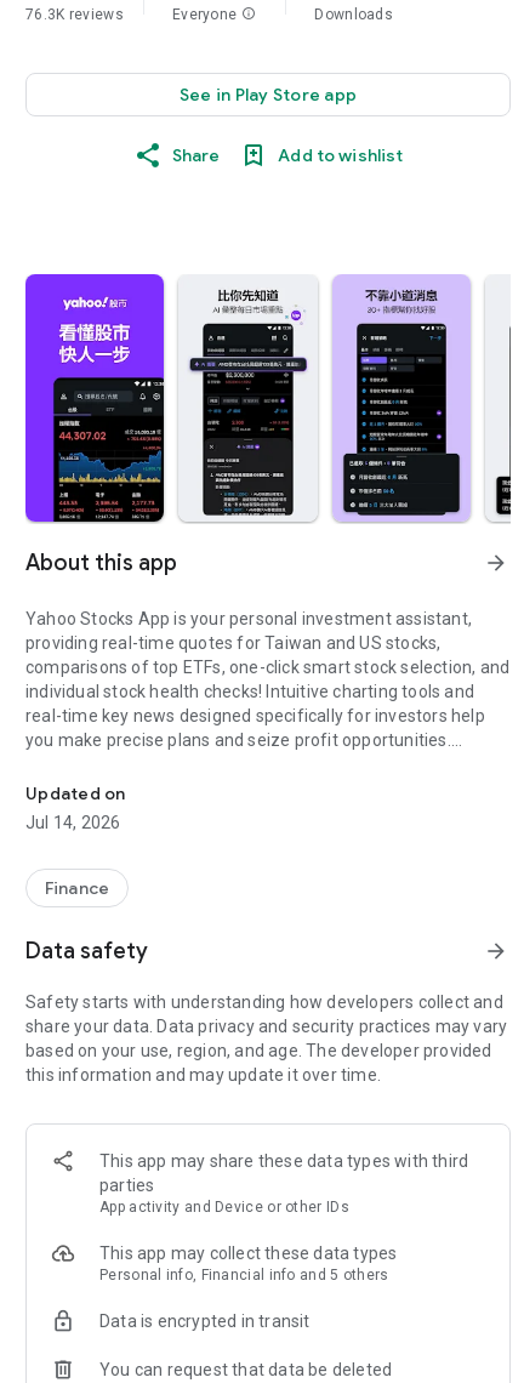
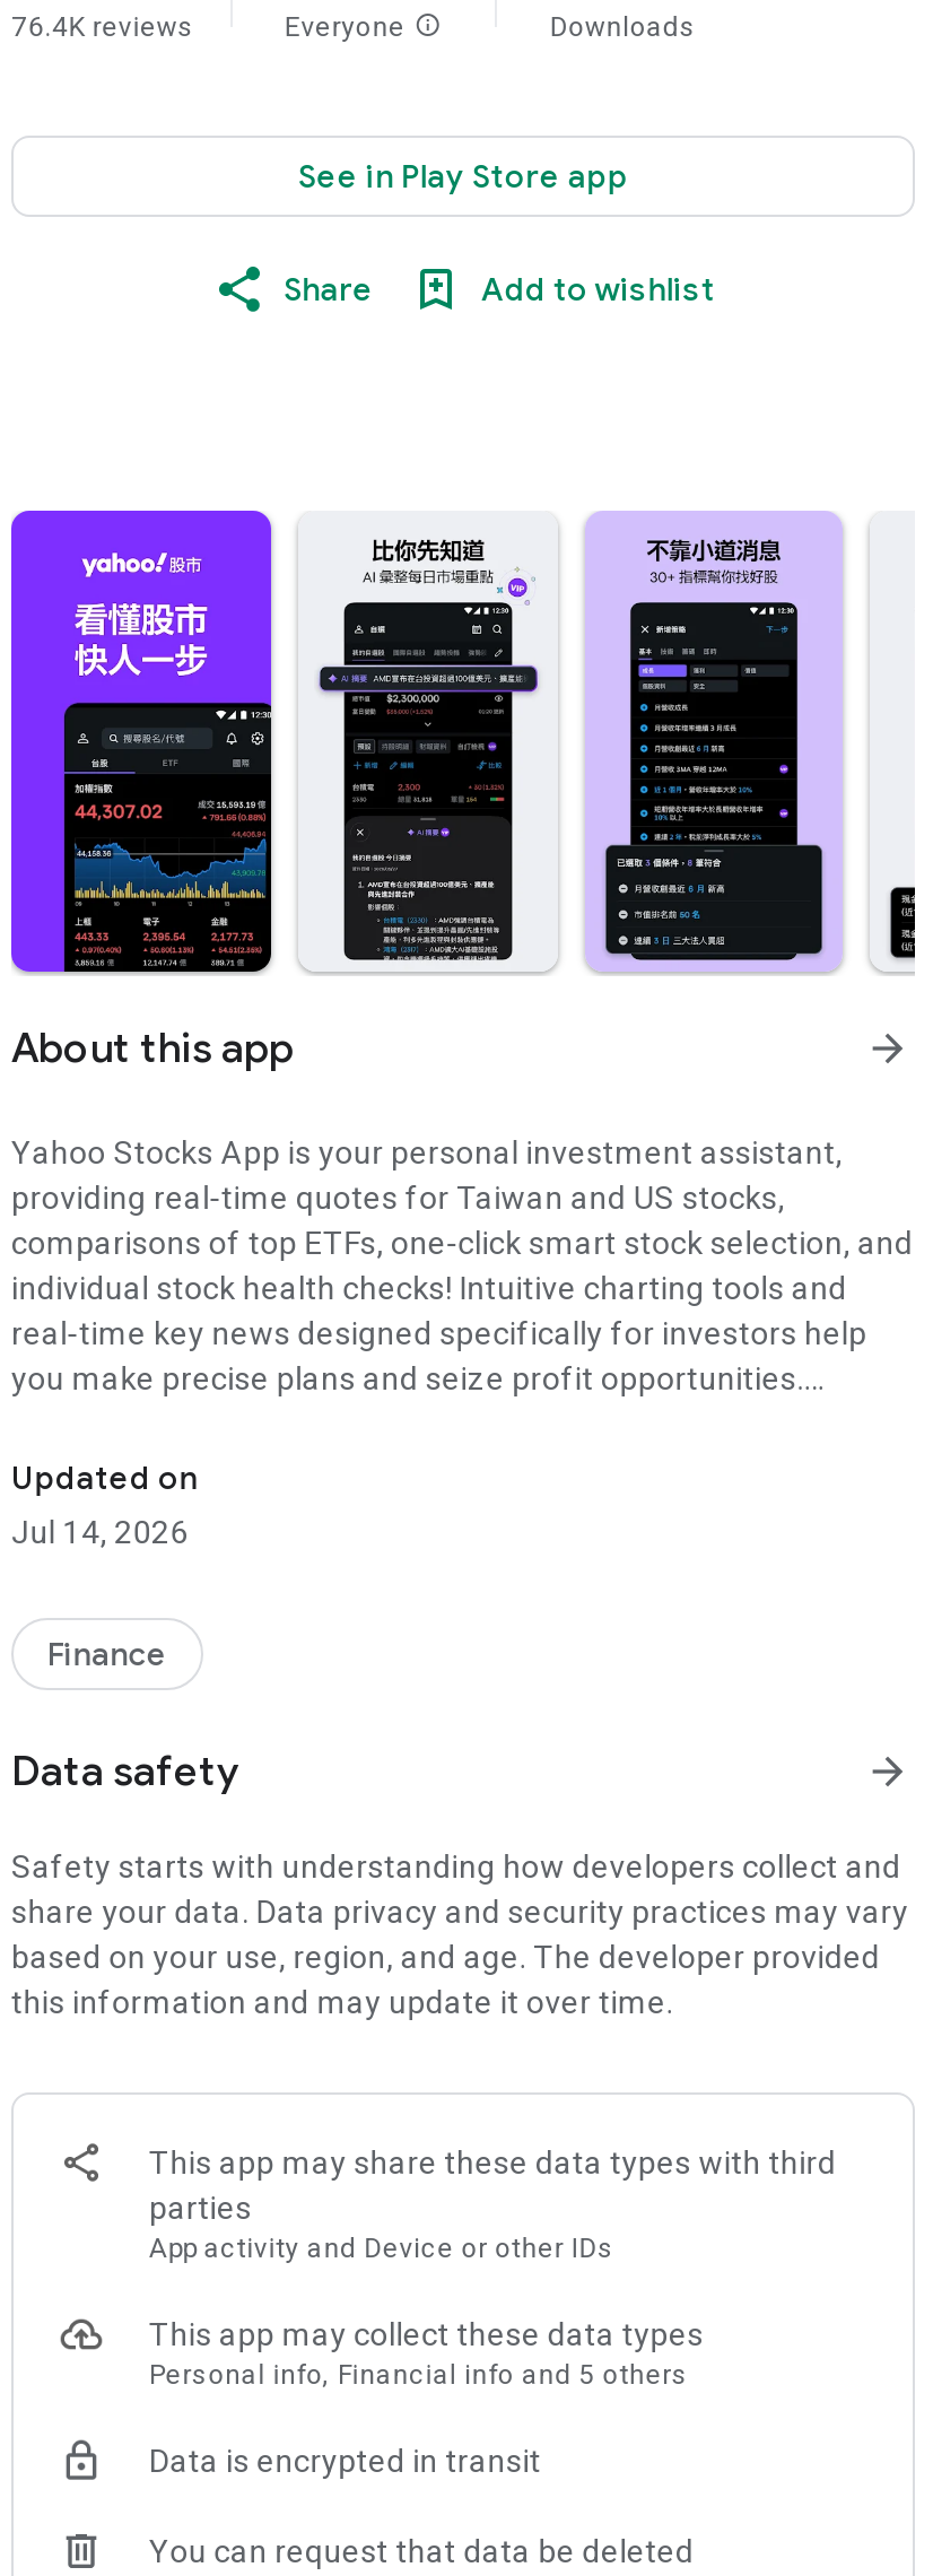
- 76.3K reviews
+ 76.4K reviews
